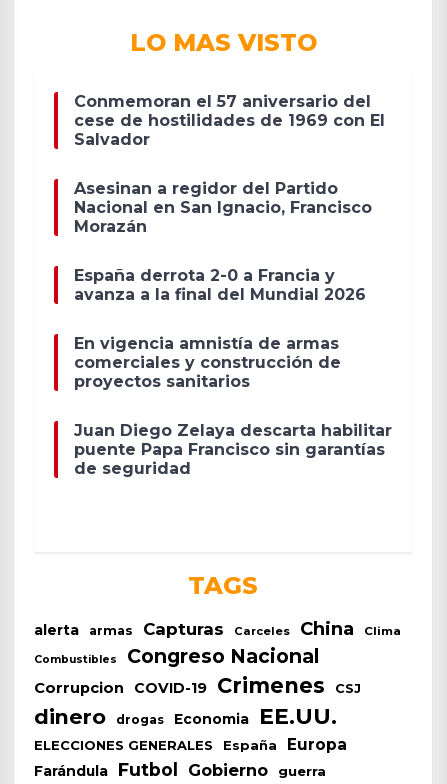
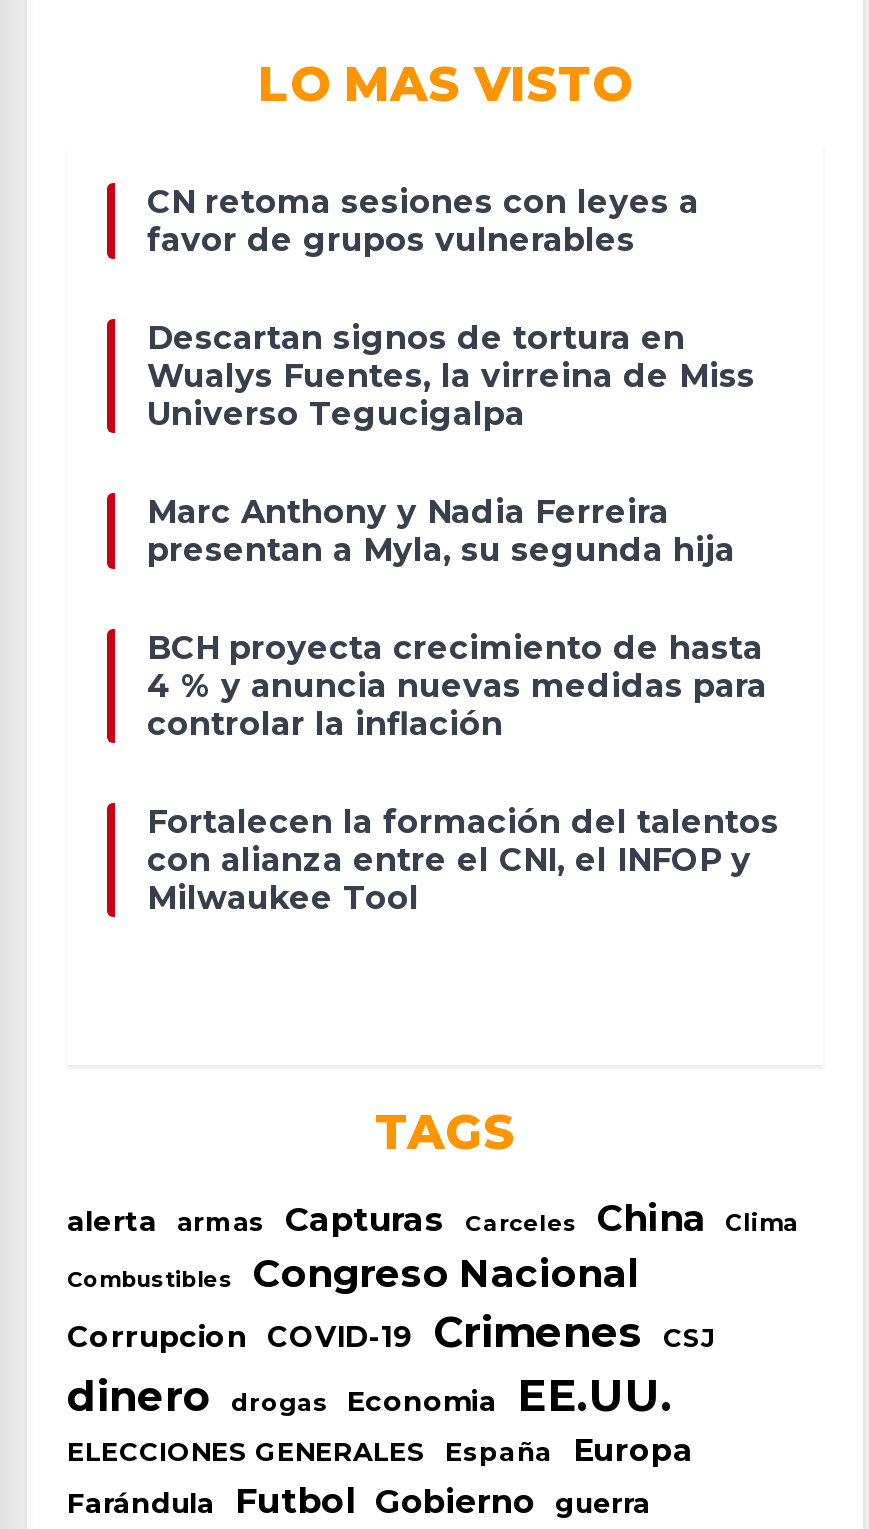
- Conmemoran el 57 aniversario del
- cese de hostilidades de 1969 con El
- Salvador
+ CN retoma sesiones con leyes a
+ favor de grupos vulnerables

- Asesinan a regidor del Partido
- Nacional en San Ignacio, Francisco
- Morazán
+ Descartan signos de tortura en
+ Wualys Fuentes, la virreina de Miss
+ Universo Tegucigalpa

- España derrota 2-0 a Francia y
- avanza a la final del Mundial 2026
+ Marc Anthony y Nadia Ferreira
+ presentan a Myla, su segunda hija

- En vigencia amnistía de armas
- comerciales y construcción de
- proyectos sanitarios
+ BCH proyecta crecimiento de hasta
+ 4 % y anuncia nuevas medidas para
+ controlar la inflación

- Juan Diego Zelaya descarta habilitar
- puente Papa Francisco sin garantías
- de seguridad
+ Fortalecen la formación del talentos
+ con alianza entre el CNI, el INFOP y
+ Milwaukee Tool
